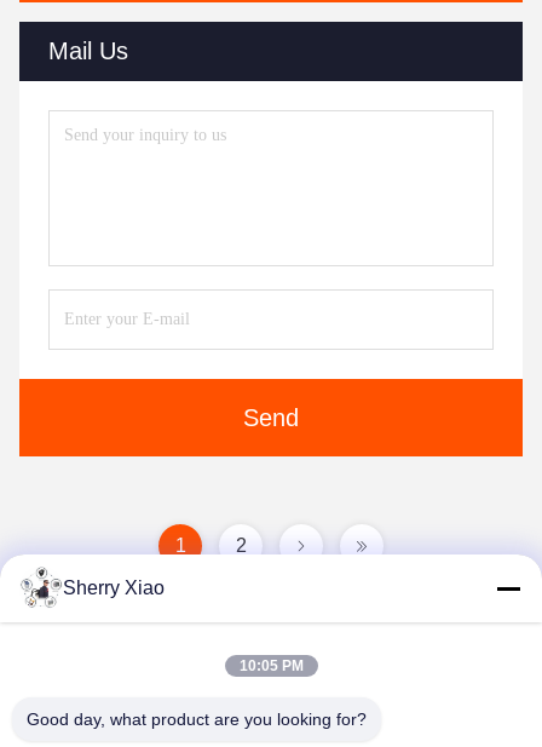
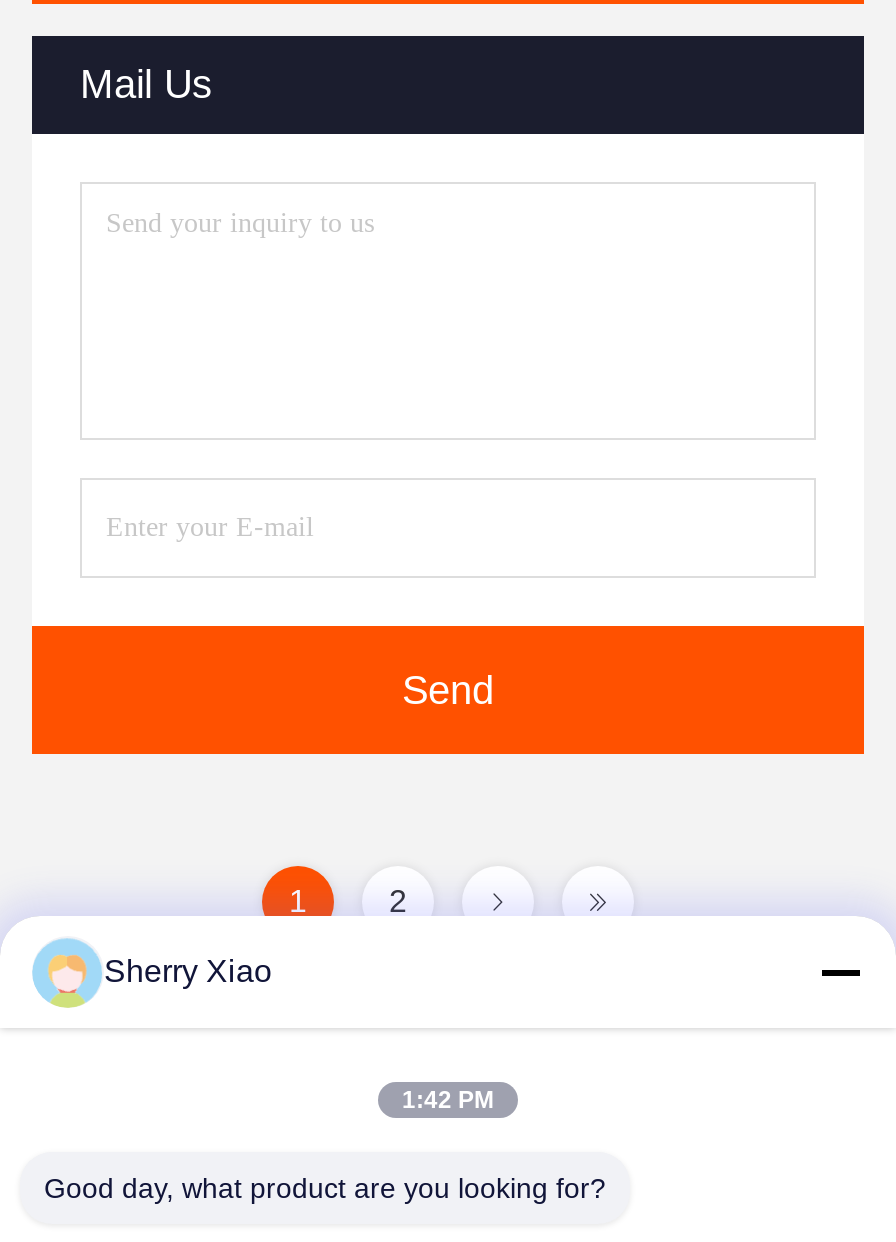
- [image]
+ [image]

- 10:05 PM
+ 1:42 PM
